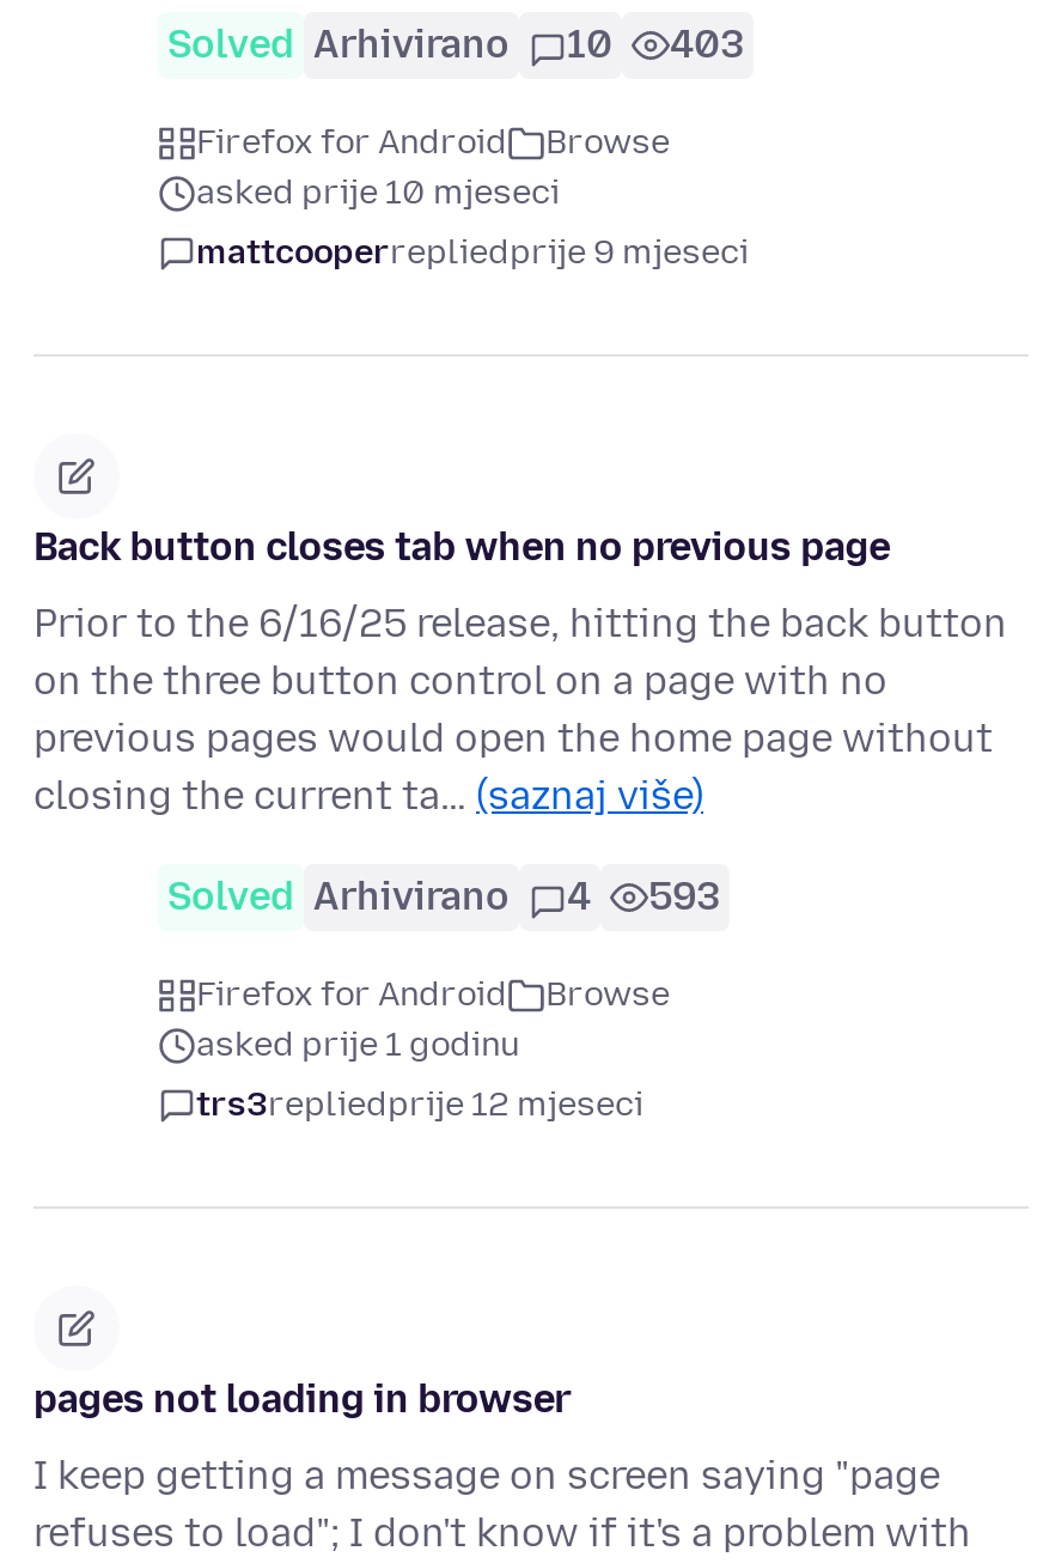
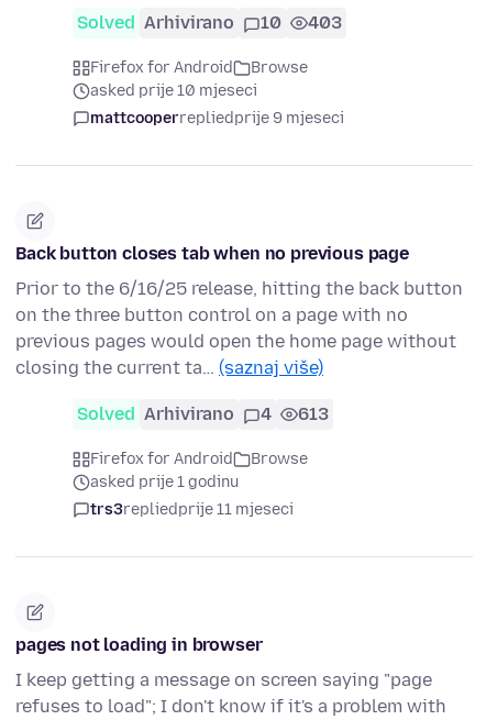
- Solved Arhivirano 4 593
+ Solved Arhivirano 4 613

- trs3repliedprije 12 mjeseci
+ trs3repliedprije 11 mjeseci
